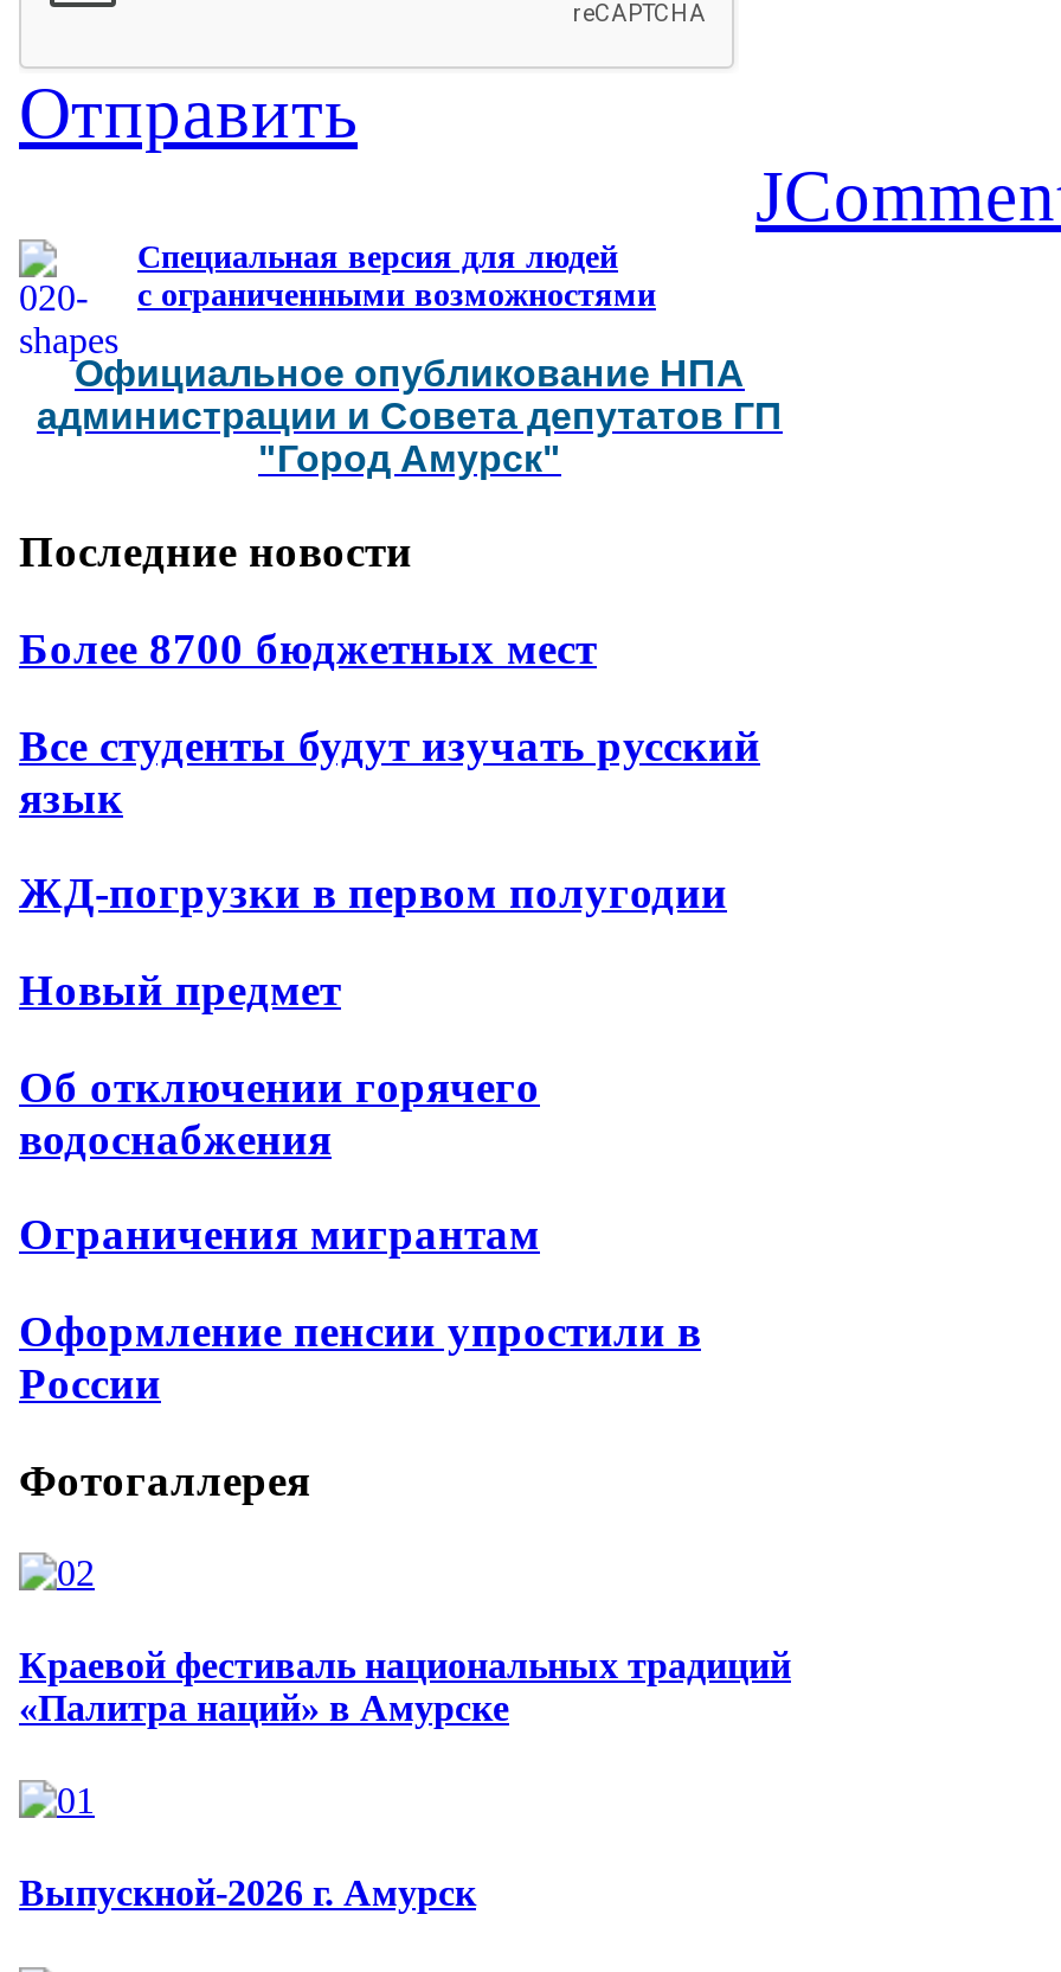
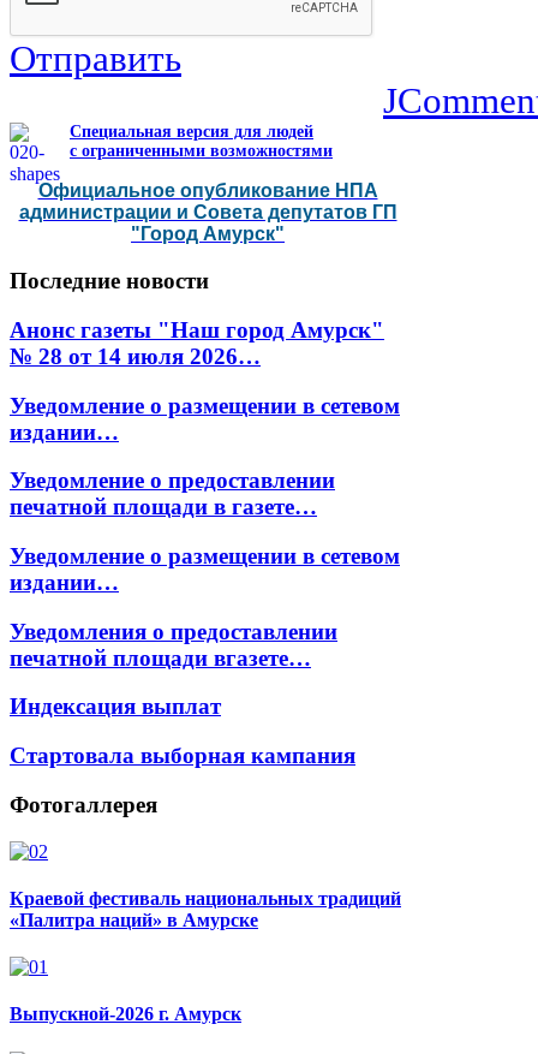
- Более 8700 бюджетных мест
+ Анонс газеты "Наш город Амурск"
+ № 28 от 14 июля 2026…

- Все студенты будут изучать русский
- язык
+ Уведомление о размещении в сетевом
+ издании…

- ЖД-погрузки в первом полугодии
+ Уведомление о предоставлении
+ печатной площади в газете…

- Новый предмет
+ Уведомление о размещении в сетевом
+ издании…

- Об отключении горячего
- водоснабжения
+ Уведомления о предоставлении
+ печатной площади вгазете…

- Ограничения мигрантам
+ Индексация выплат

- Оформление пенсии упростили в
- России
+ Стартовала выборная кампания
